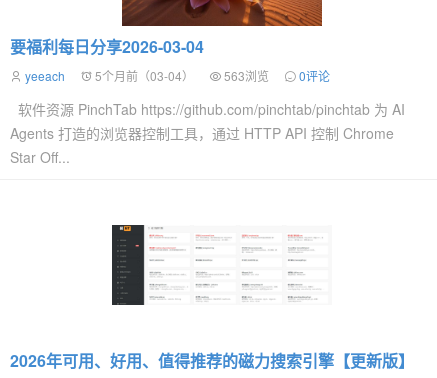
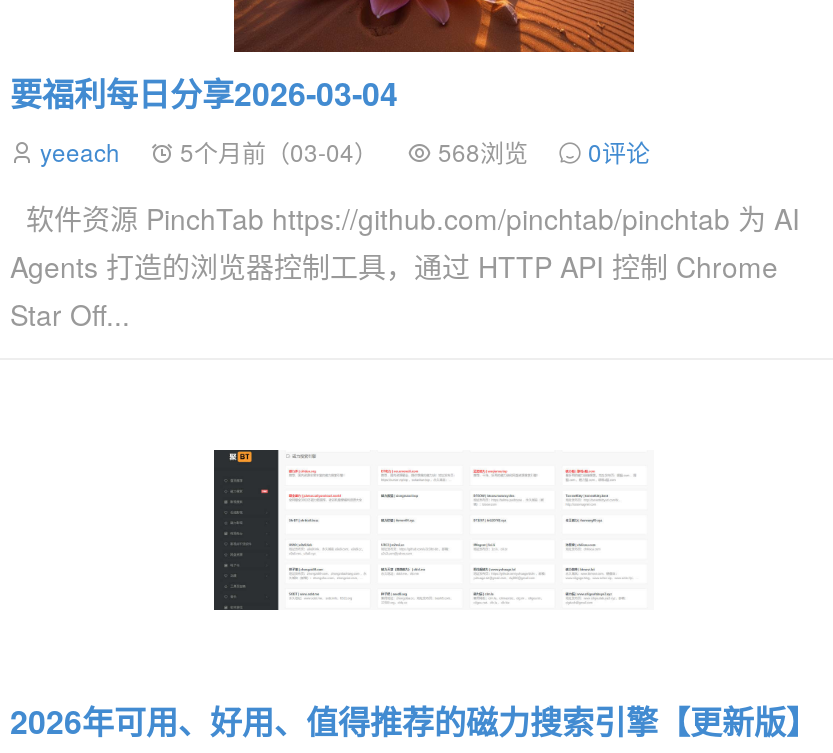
- yeeach 5个月前（03-04） 563浏览 0评论
+ yeeach 5个月前（03-04） 568浏览 0评论
